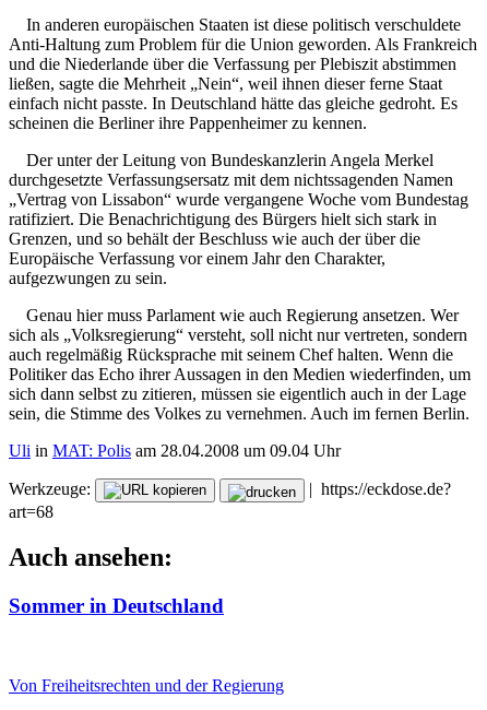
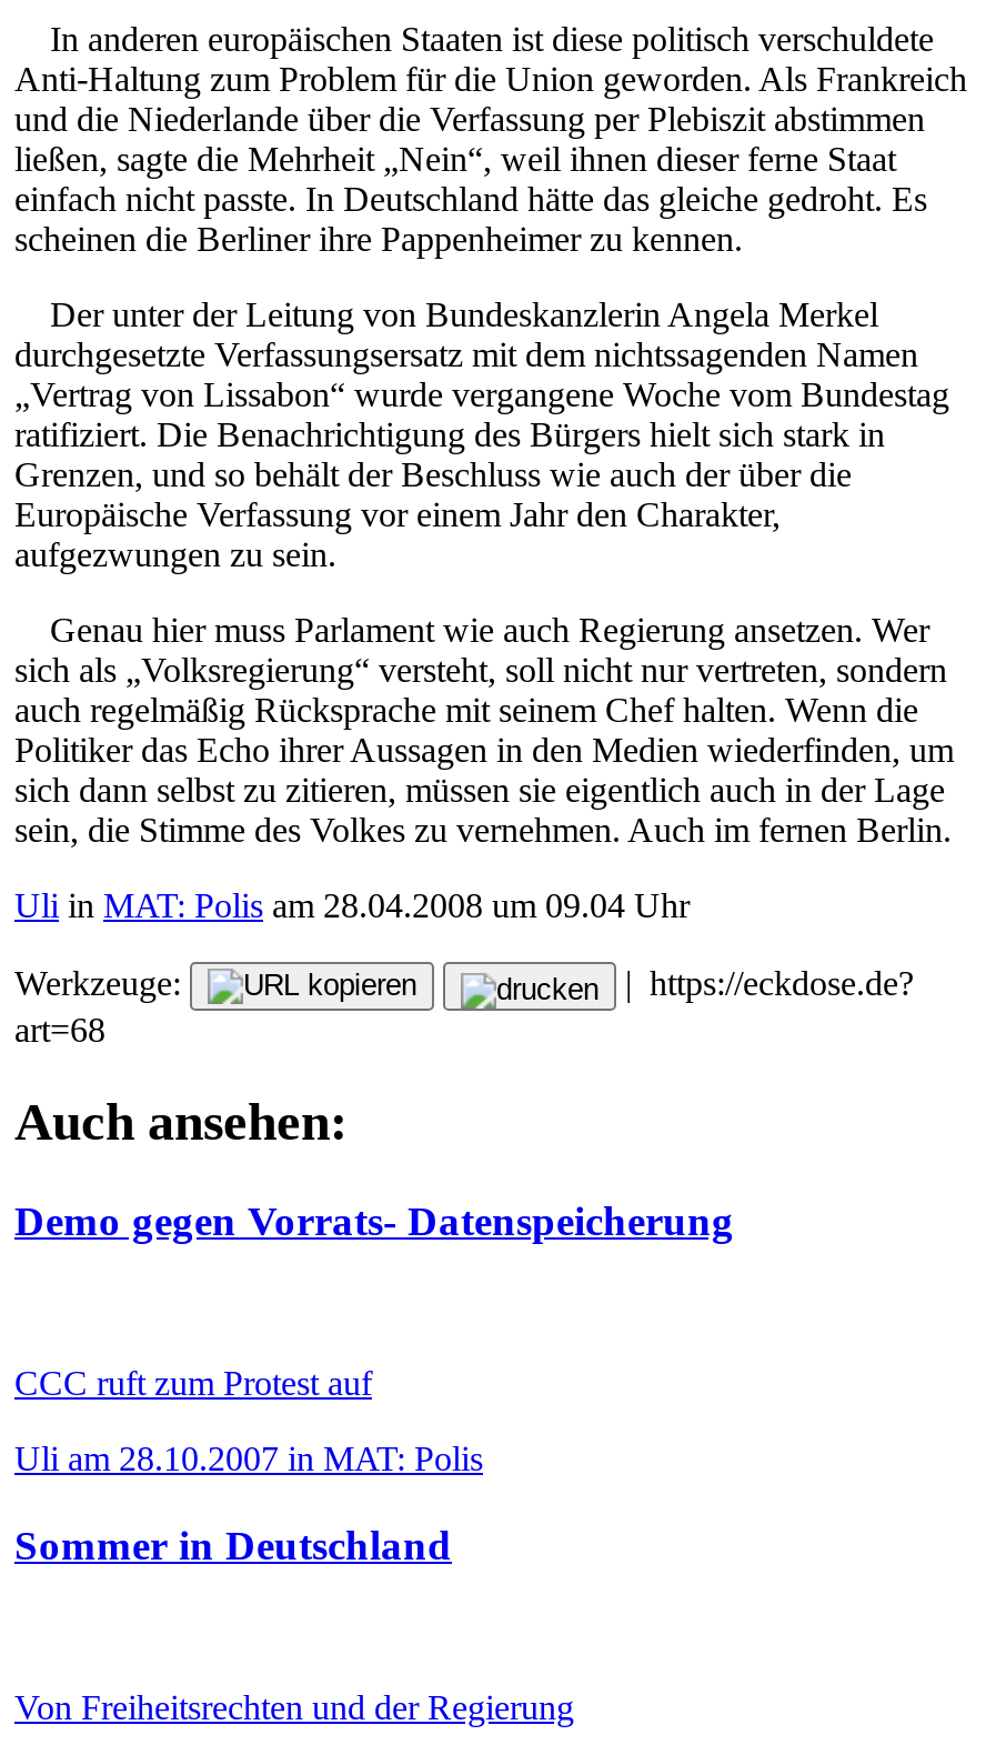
+ Demo gegen Vorrats- Datenspeicherung

+ CCC ruft zum Protest auf
+ Uli am 28.10.2007 in MAT: Polis
